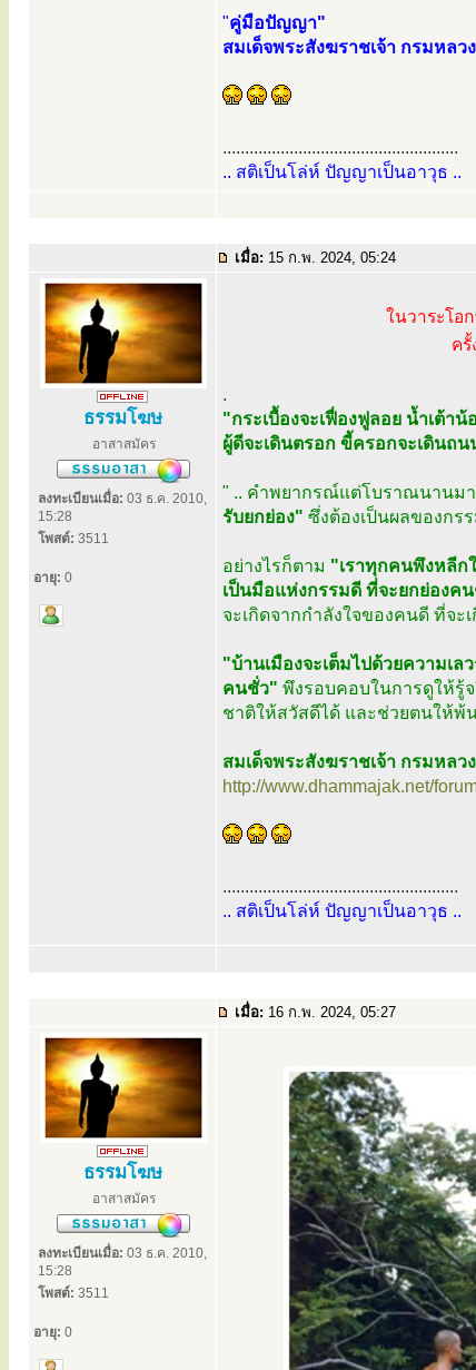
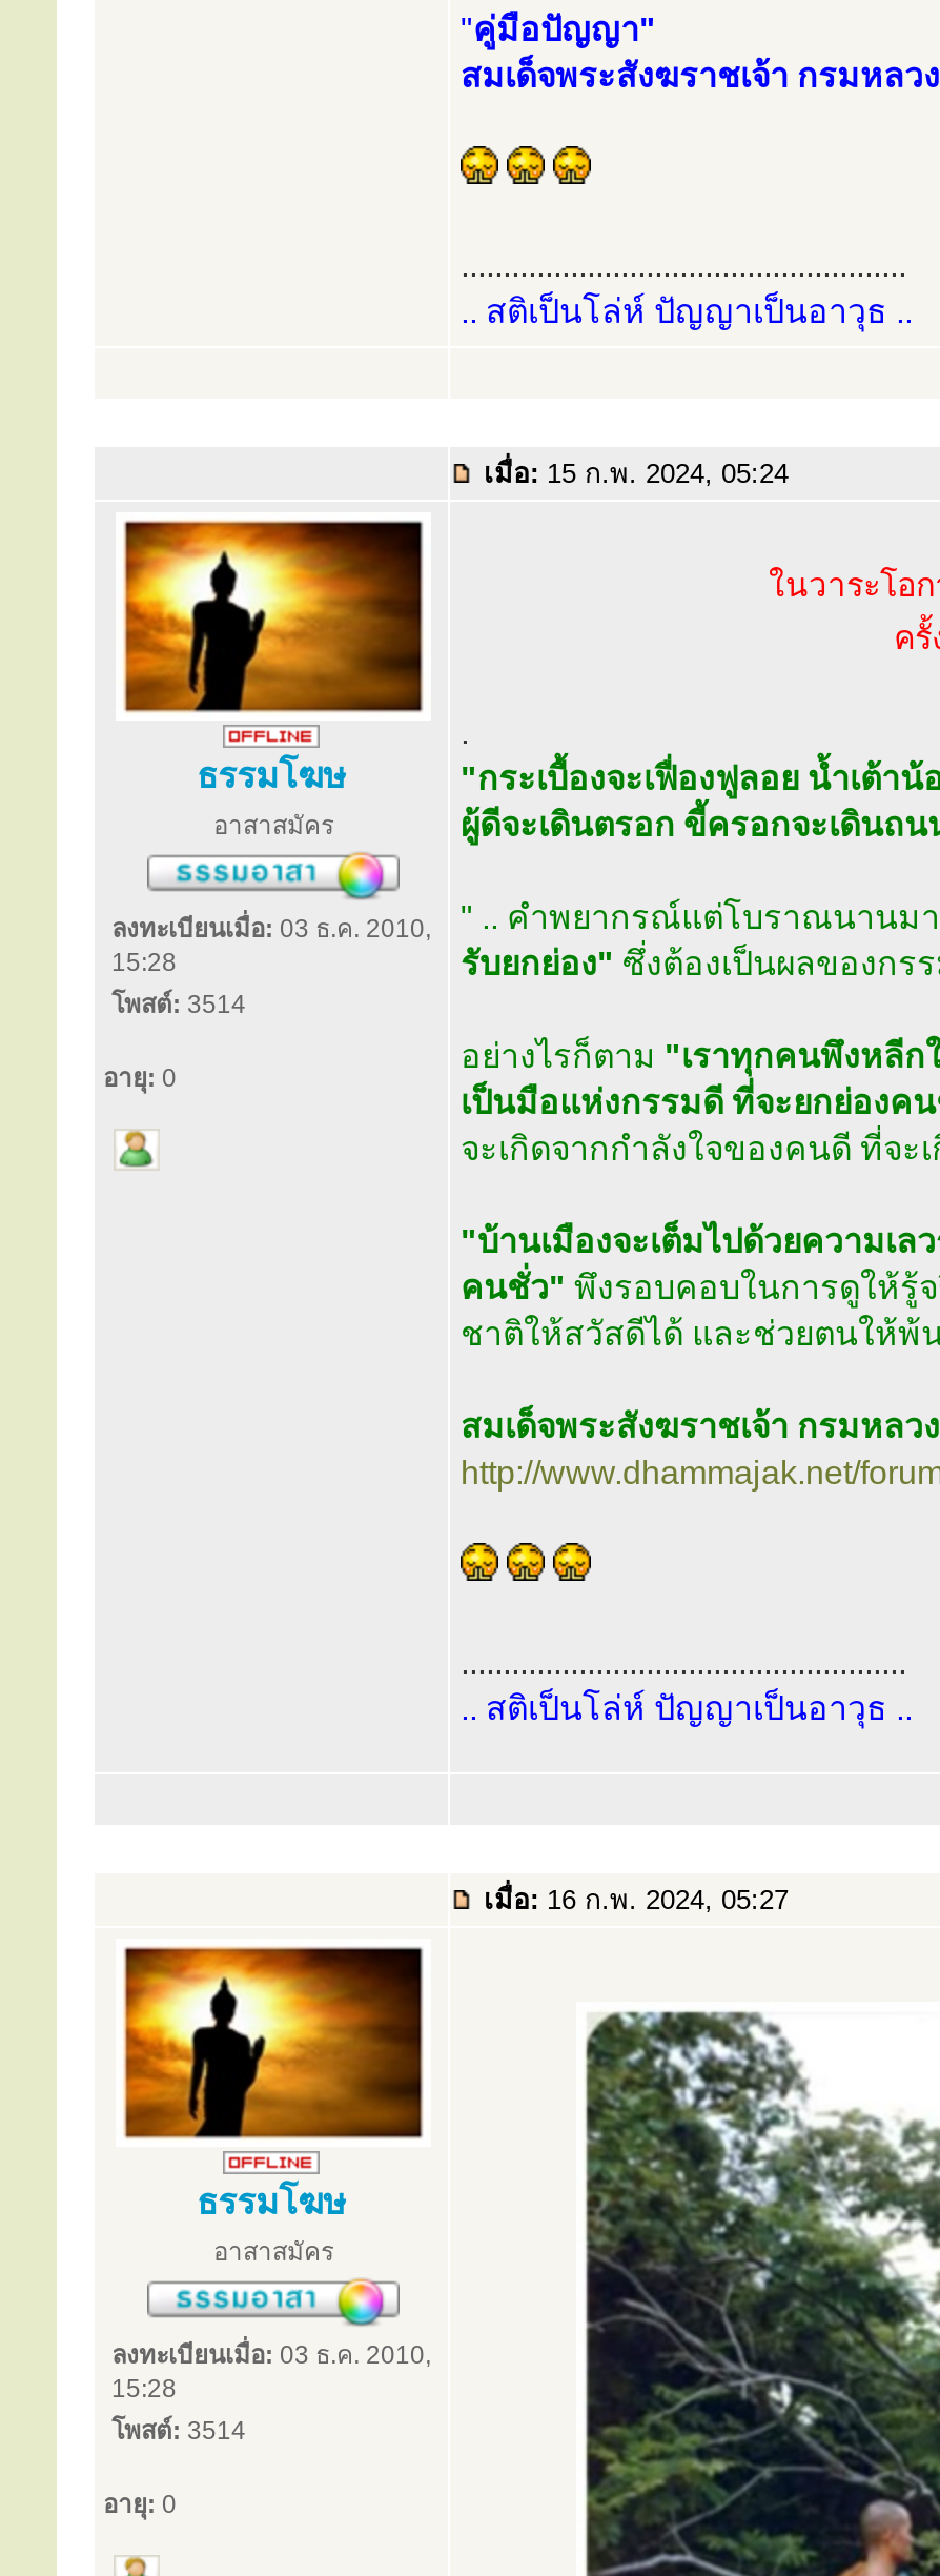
- โพสต์: 3511
+ โพสต์: 3514

- โพสต์: 3511
+ โพสต์: 3514
